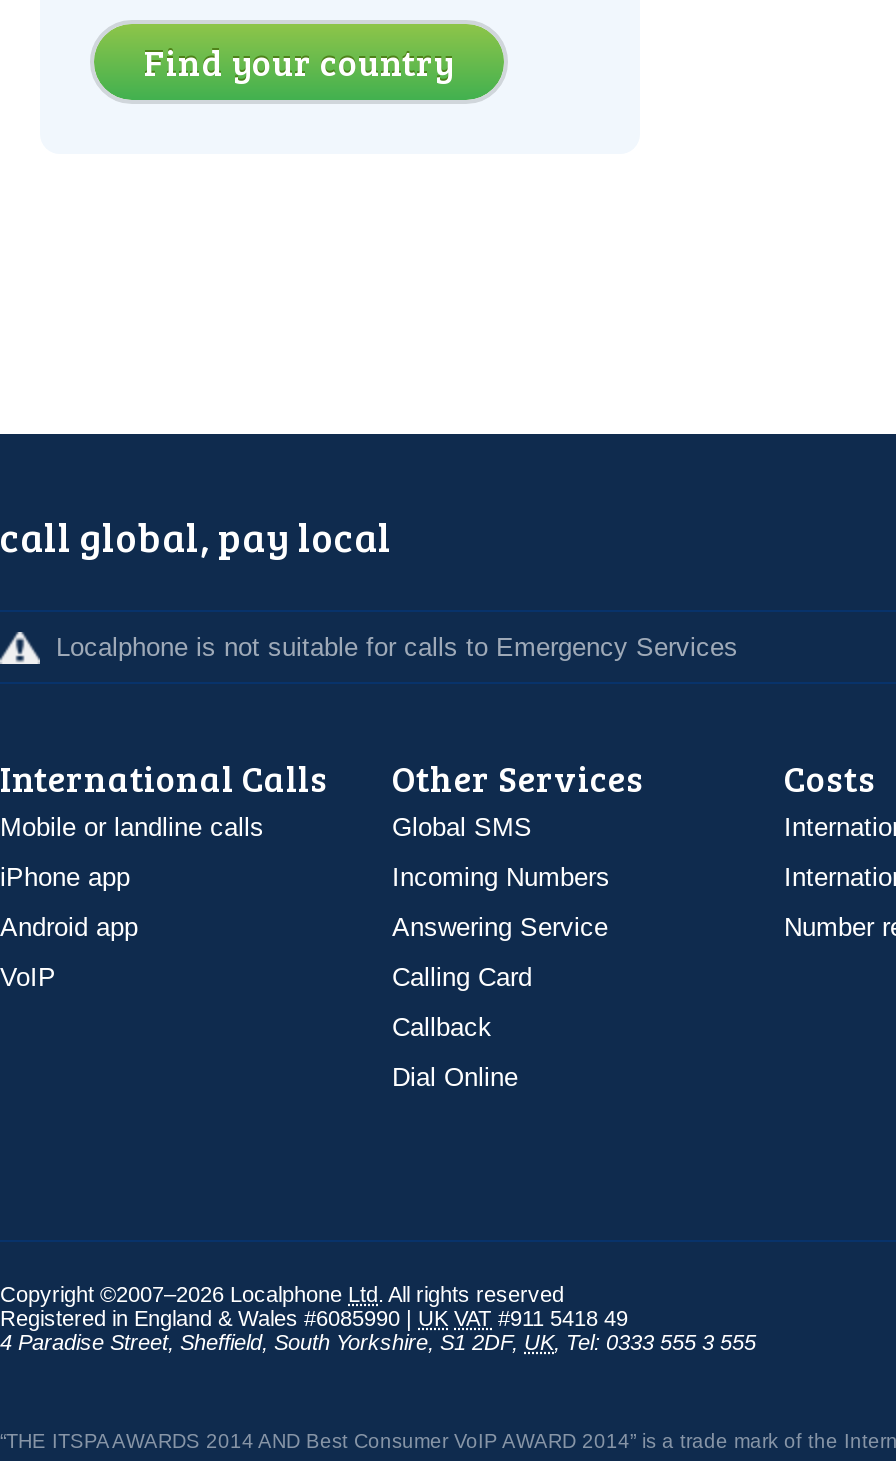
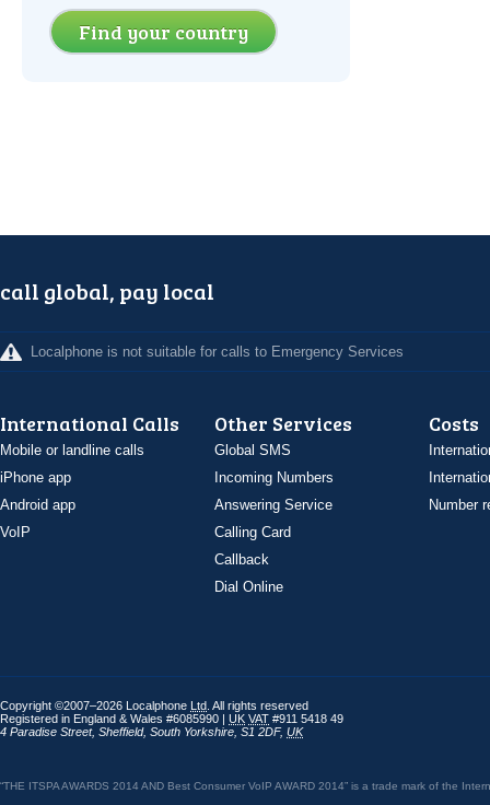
- 4 Paradise Street, Sheffield, South Yorkshire,S1 2DF, UK, Tel: 0333 555 3 555
+ 4 Paradise Street, Sheffield, South Yorkshire,S1 2DF, UK
